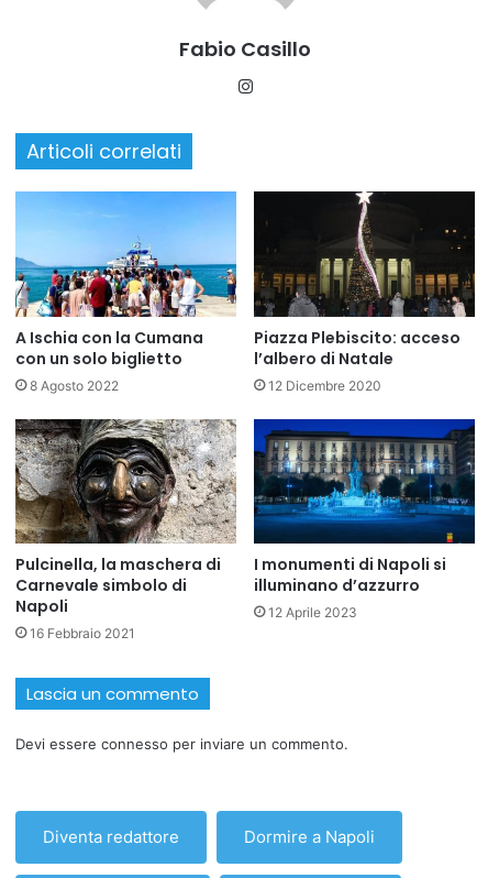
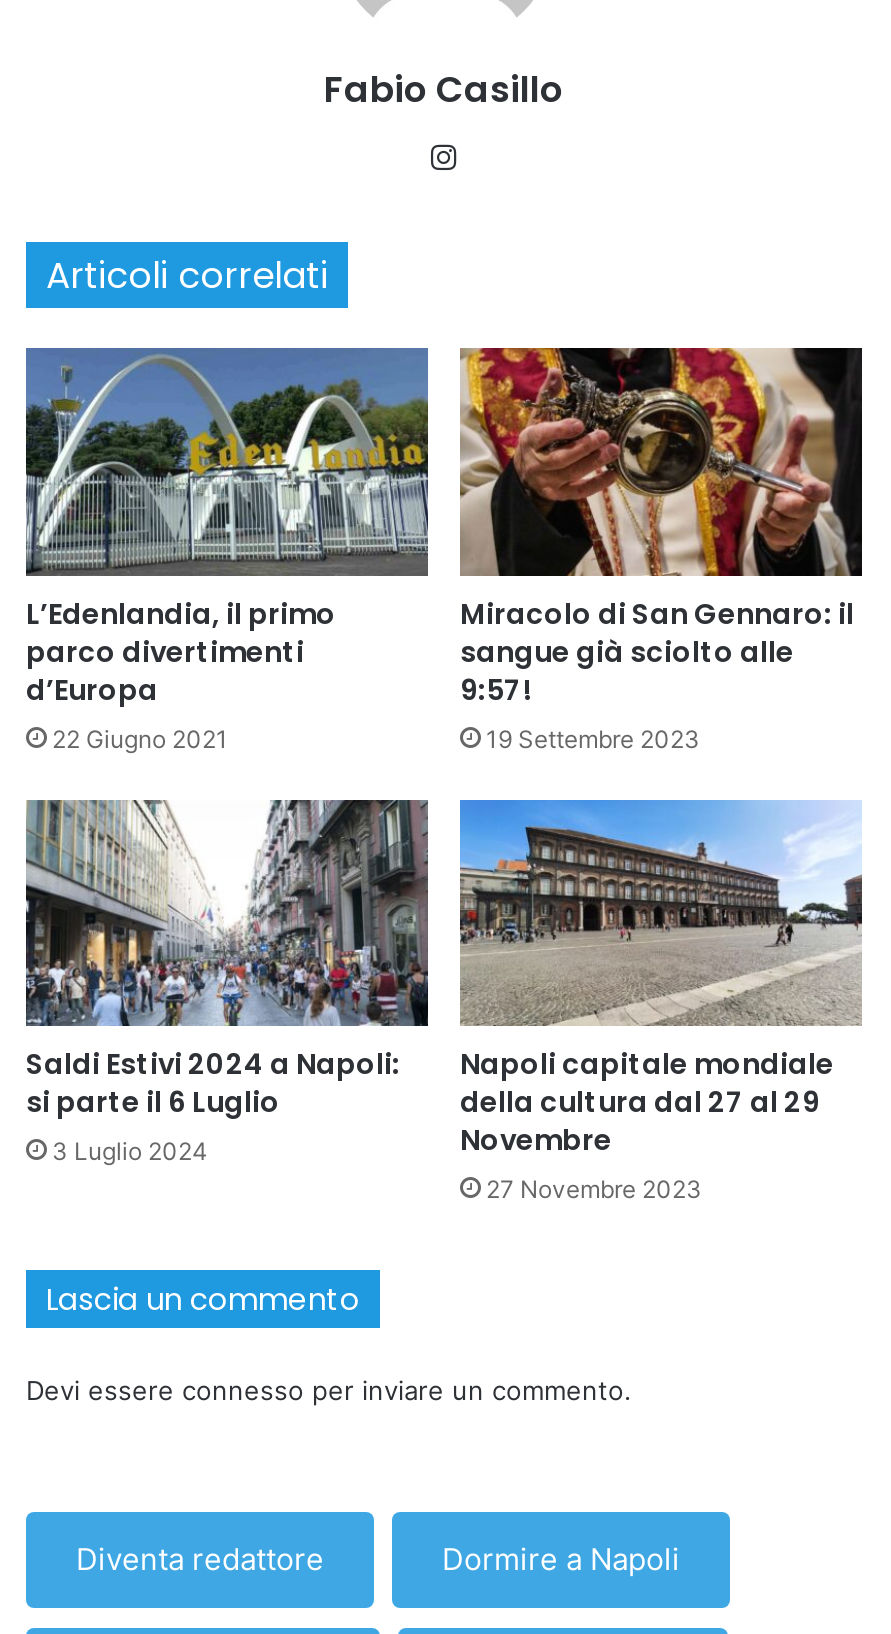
- [image]
- A Ischia con la Cumana
- con un solo biglietto
- 8 Agosto 2022
+ [image]
+ L’Edenlandia, il primo
+ parco divertimenti
+ d’Europa
+ 22 Giugno 2021

- [image]
- Piazza Plebiscito: acceso
- l’albero di Natale
- 12 Dicembre 2020
+ [image]
+ Miracolo di San Gennaro: il
+ sangue già sciolto alle
+ 9:57!
+ 19 Settembre 2023

- [image]
- Pulcinella, la maschera di
- Carnevale simbolo di
- Napoli
- 16 Febbraio 2021
+ [image]
+ Saldi Estivi 2024 a Napoli:
+ si parte il 6 Luglio
+ 3 Luglio 2024

- [image]
- I monumenti di Napoli si
- illuminano d’azzurro
- 12 Aprile 2023
+ [image]
+ Napoli capitale mondiale
+ della cultura dal 27 al 29
+ Novembre
+ 27 Novembre 2023
